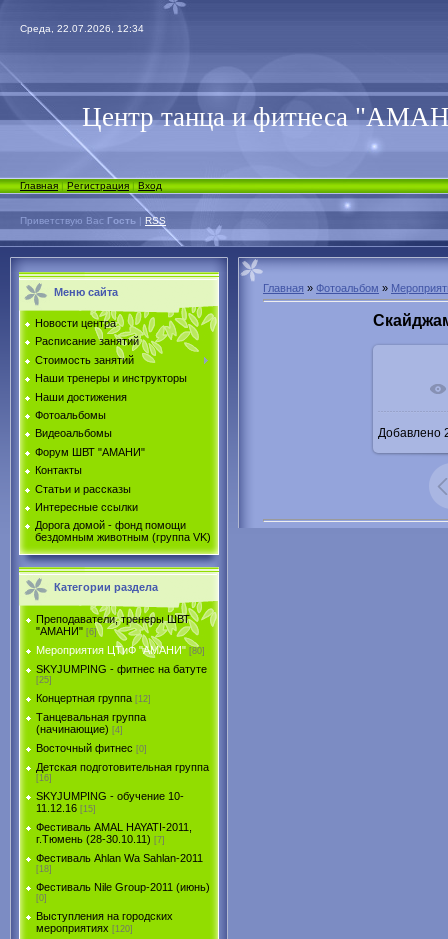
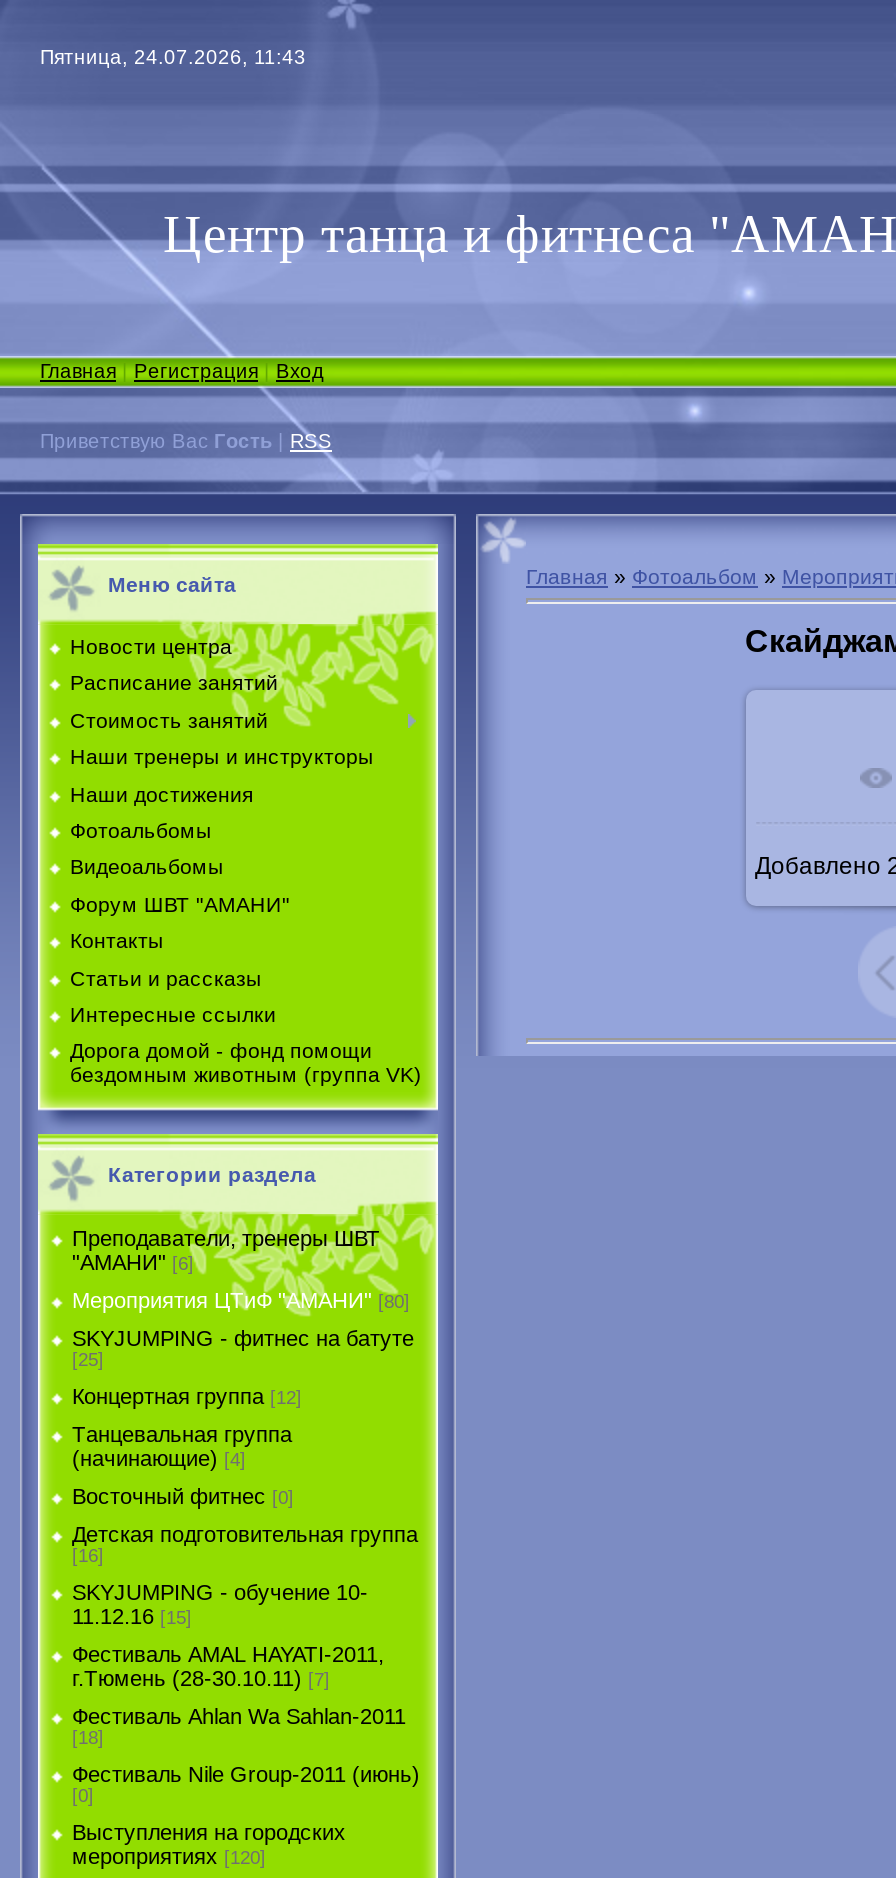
- Среда, 22.07.2026, 12:34
+ Пятница, 24.07.2026, 11:43
